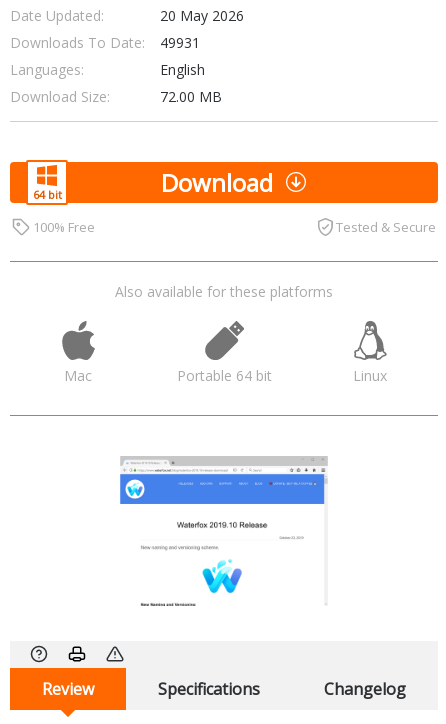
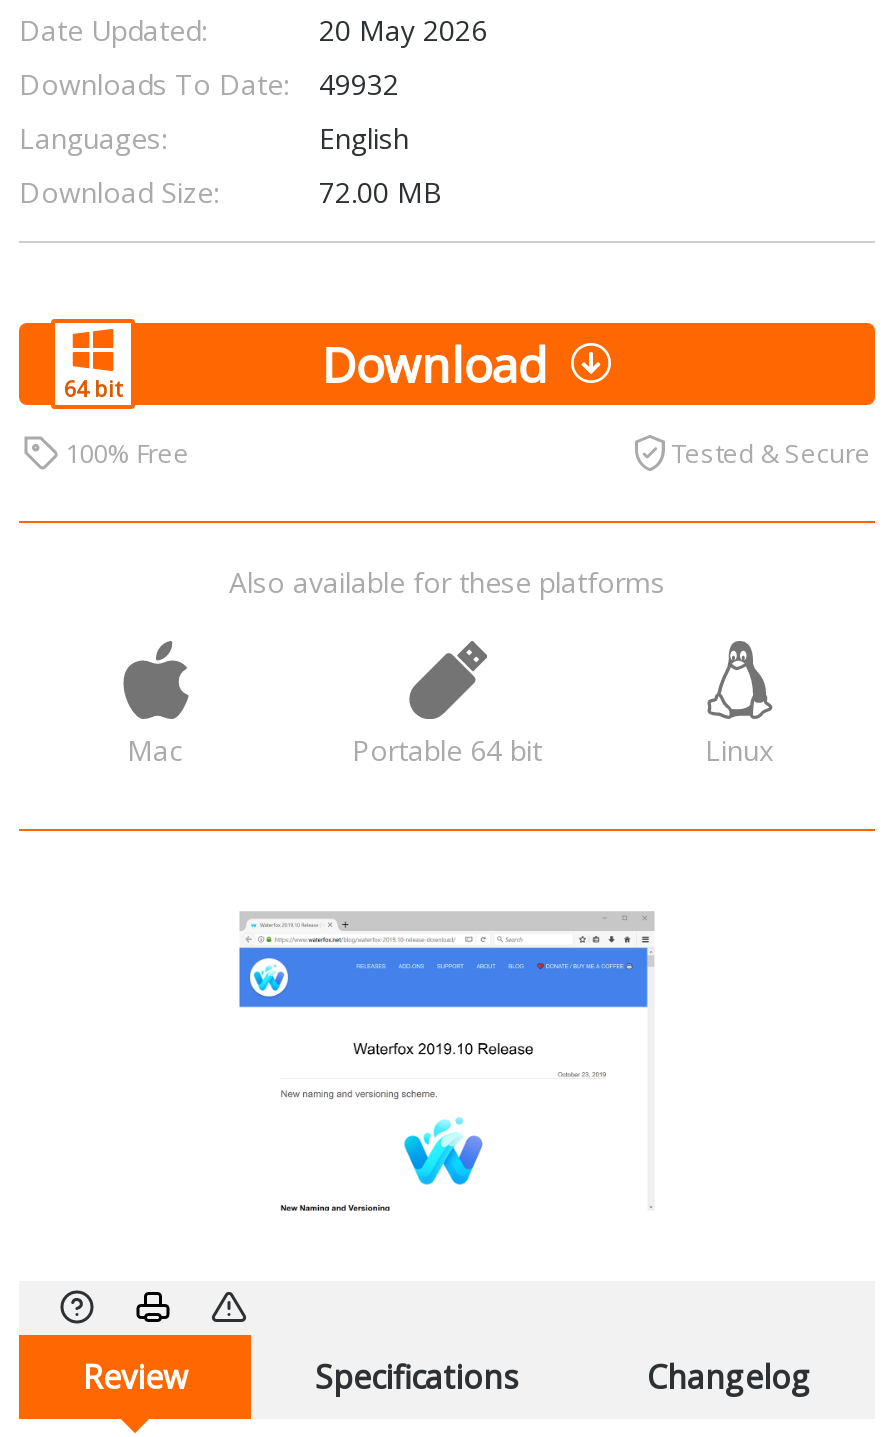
- Downloads To Date: 49931
+ Downloads To Date: 49932
